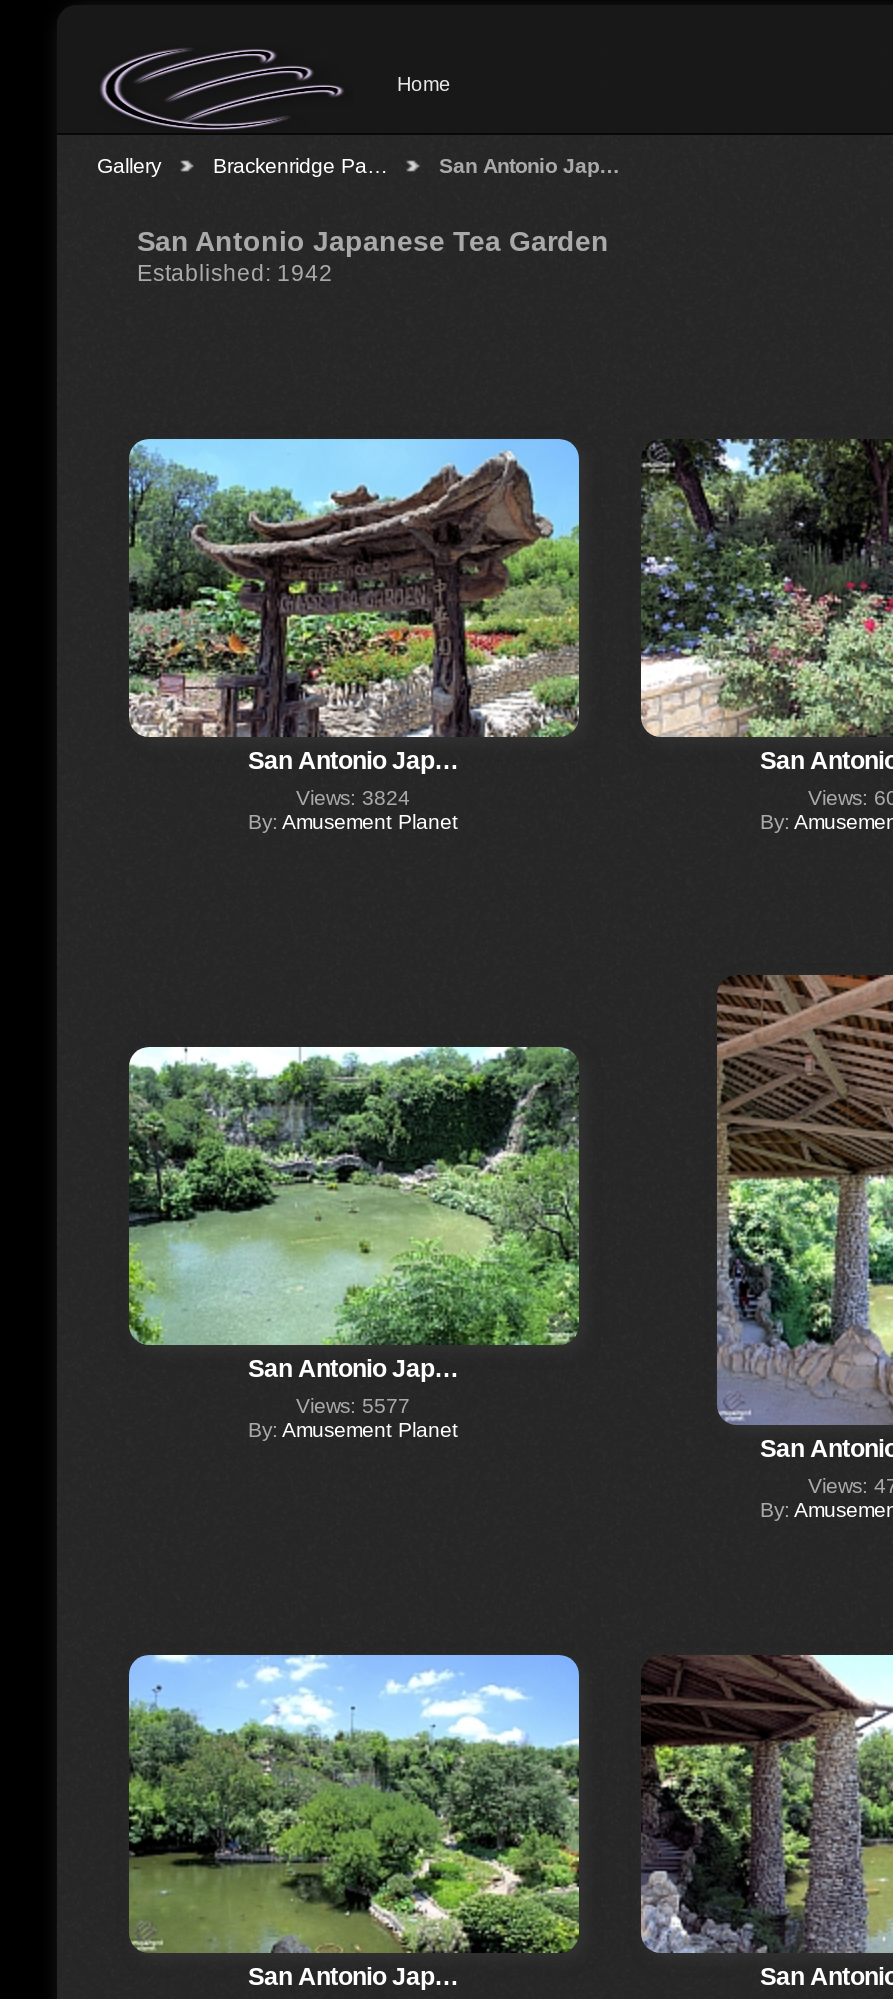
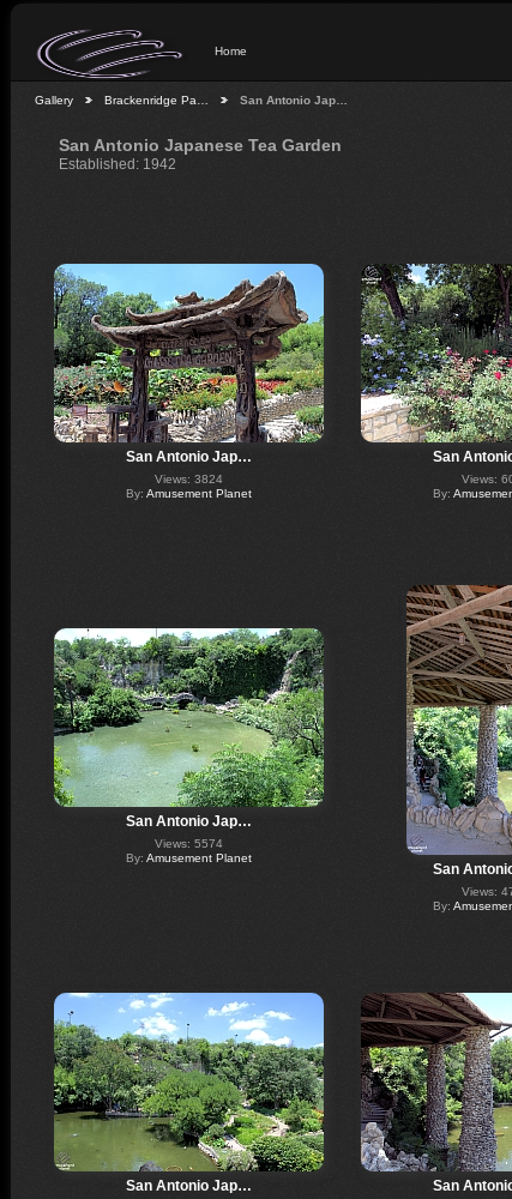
- Views: 5577
+ Views: 5574
